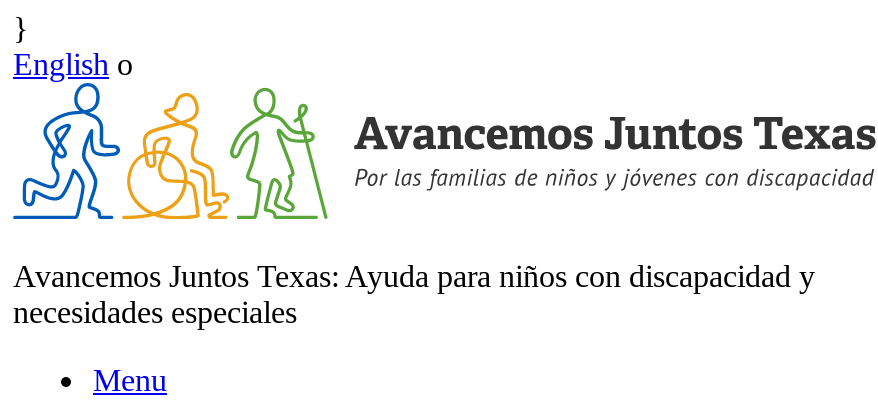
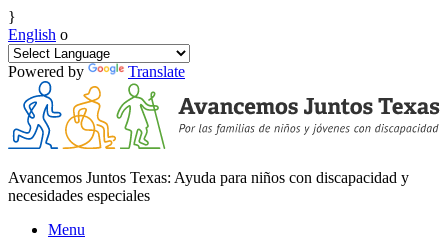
+ Powered by
+ Translate
